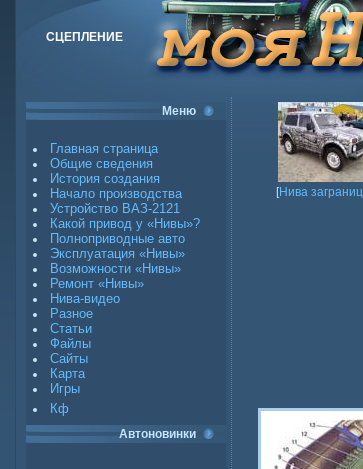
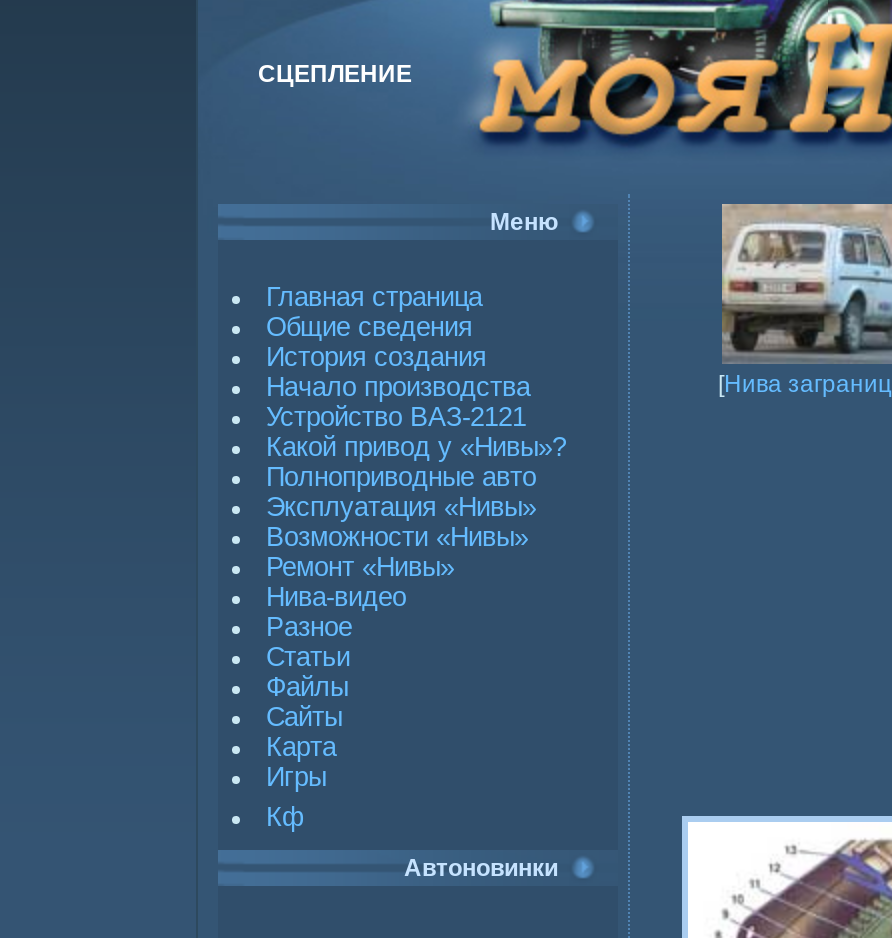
- [image]
+ [image]
